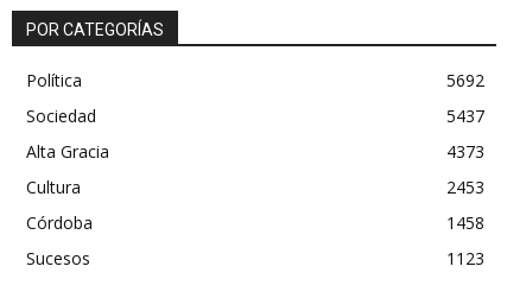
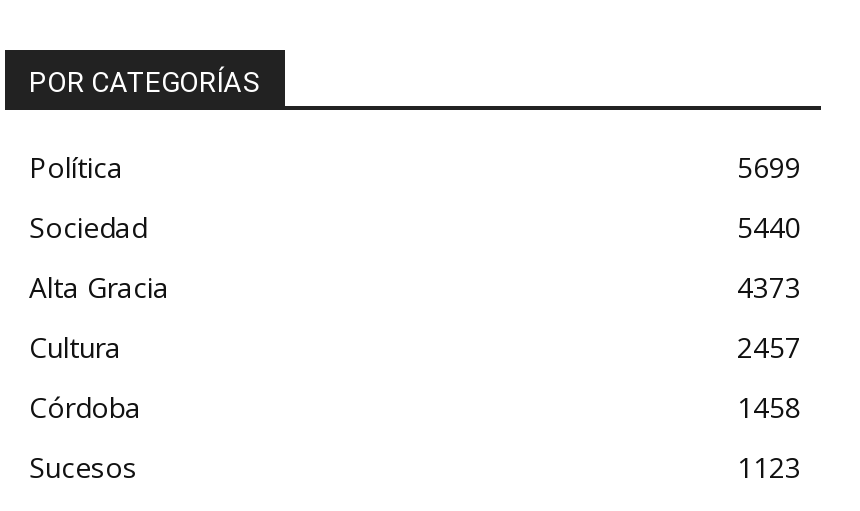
- 5692
+ 5699

- 5437
+ 5440

- 2453
+ 2457
